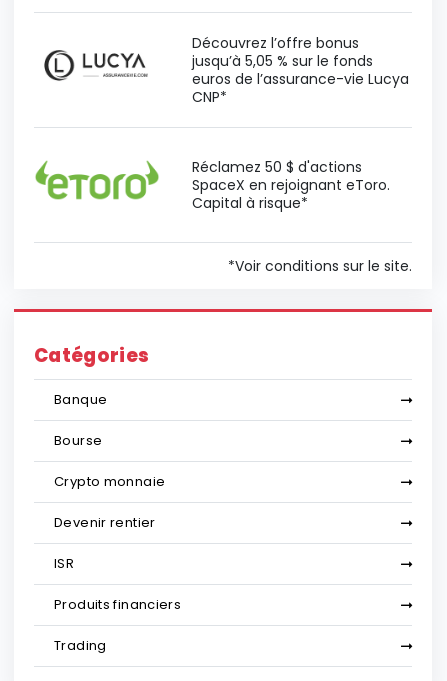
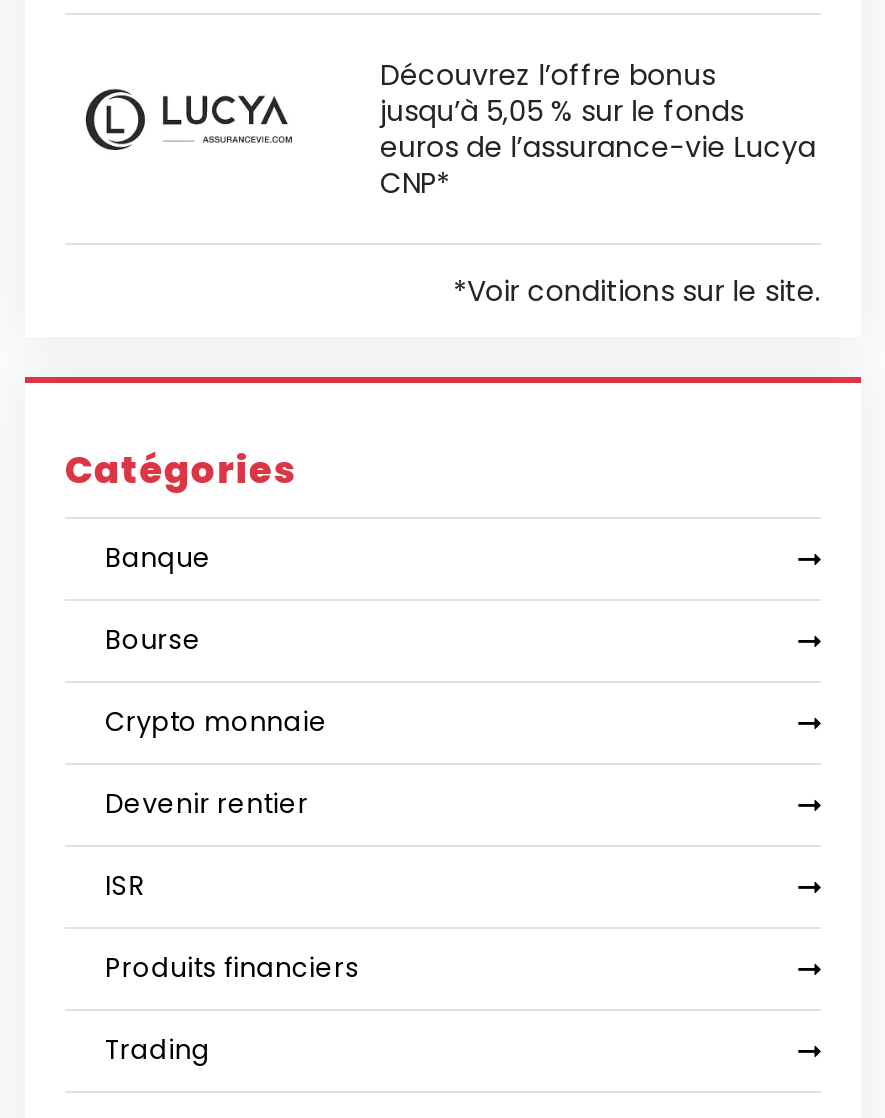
- [image]
- Réclamez 50 $ d'actions
- SpaceX en rejoignant eToro.
- Capital à risque*
